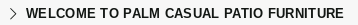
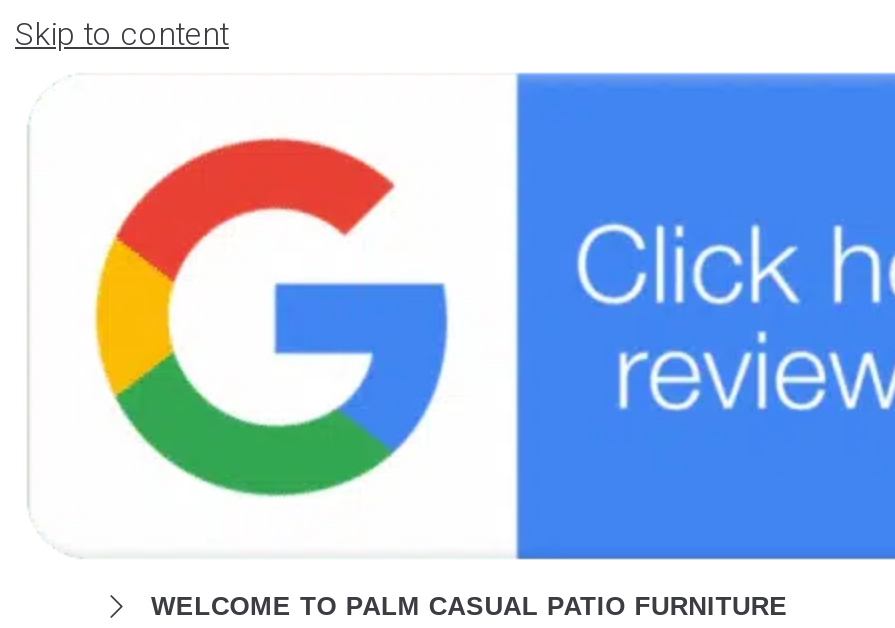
+ Skip to content

+ [image]

+ [image]
